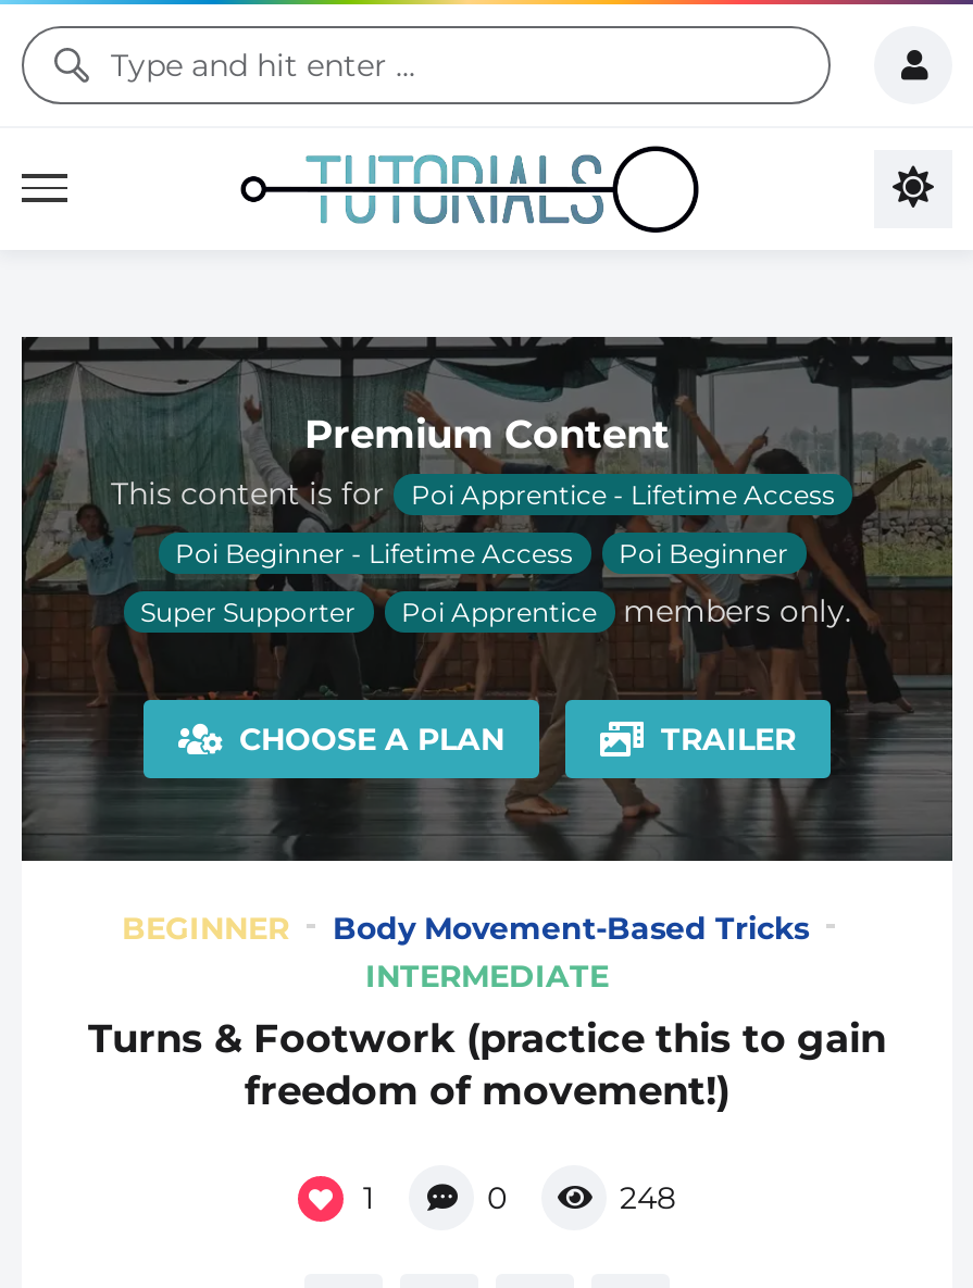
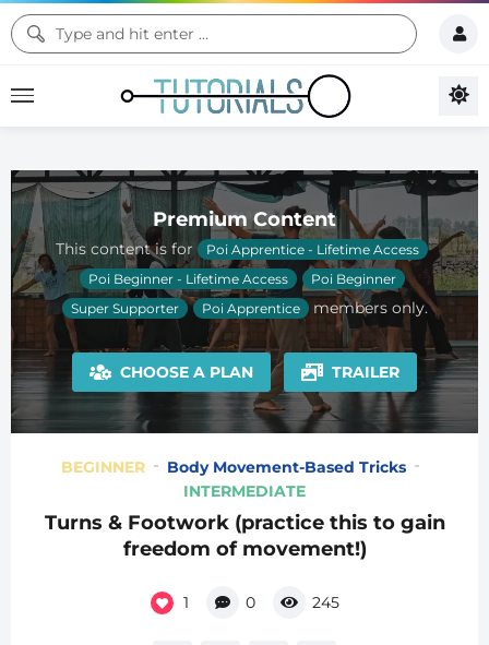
- 248
+ 245
